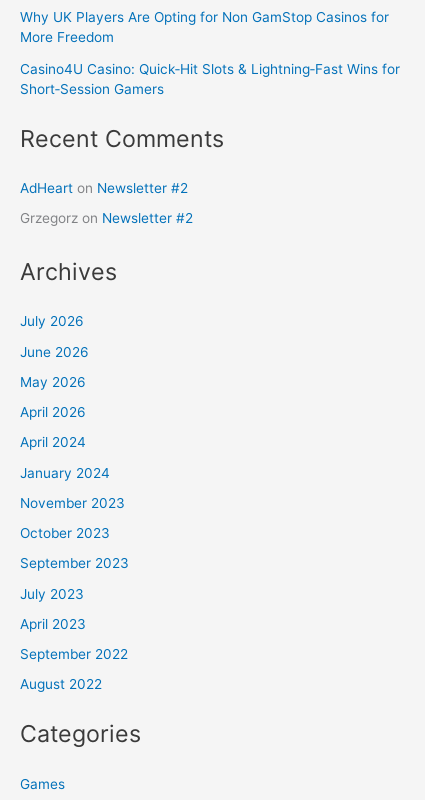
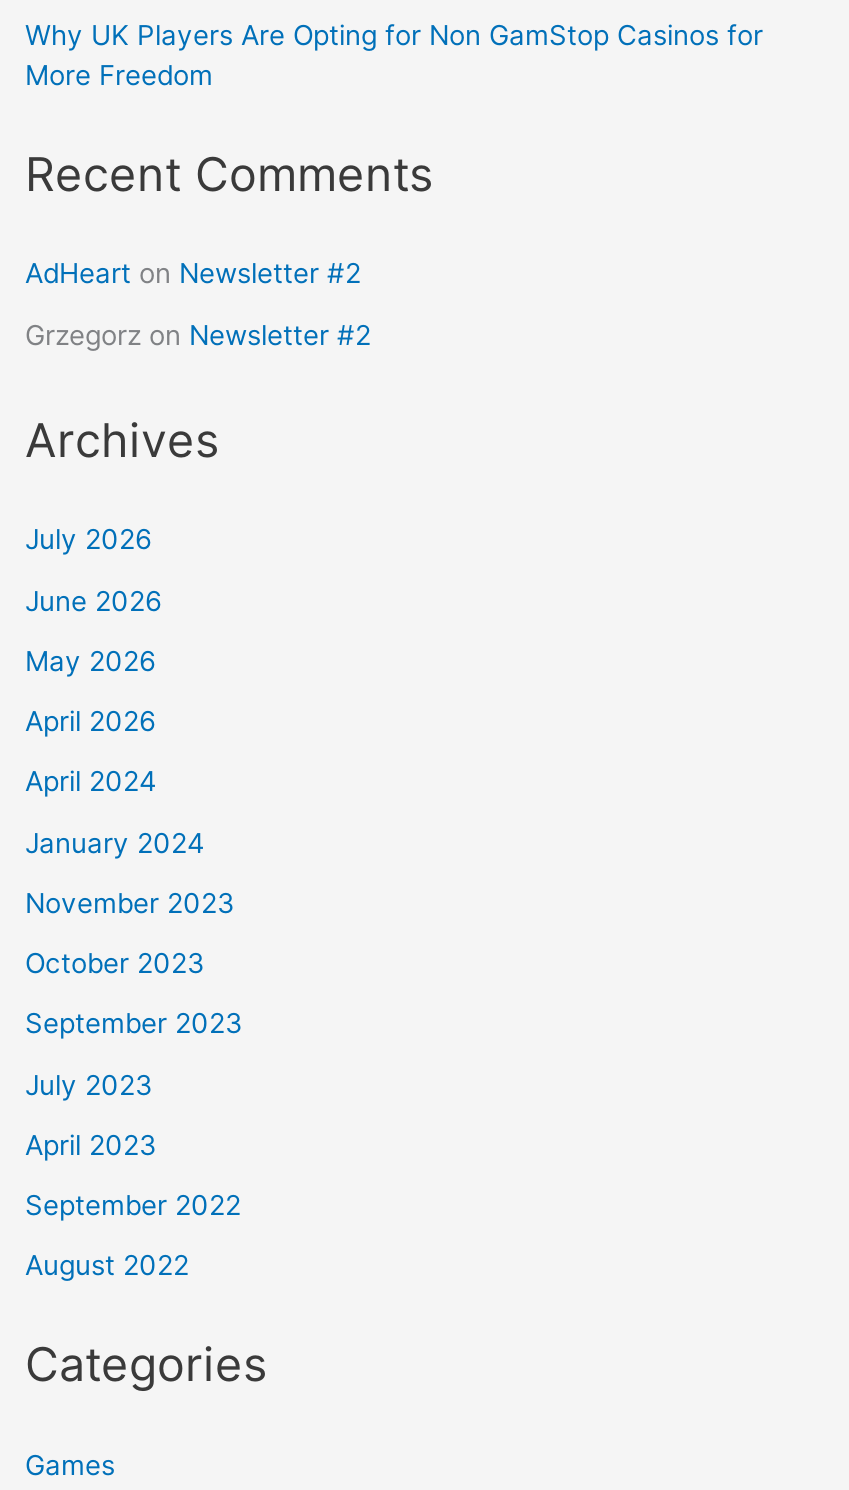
- Casino4U Casino: Quick‑Hit Slots & Lightning‑Fast Wins for
- Short‑Session Gamers
